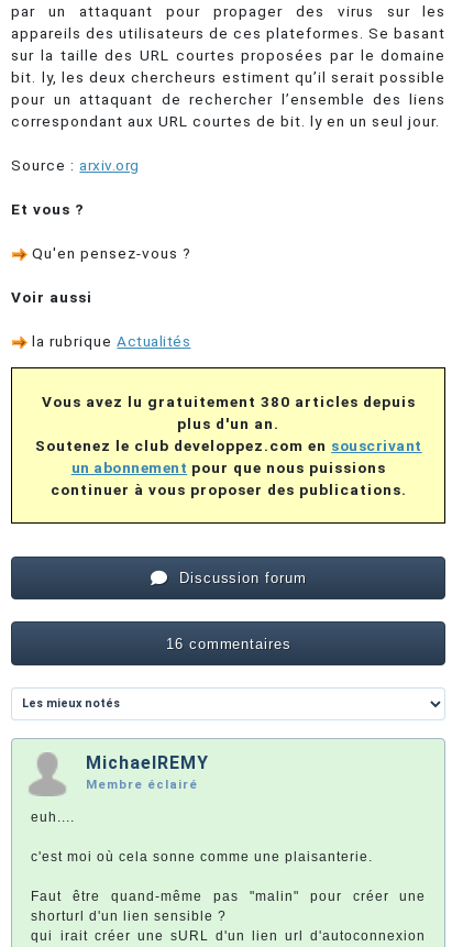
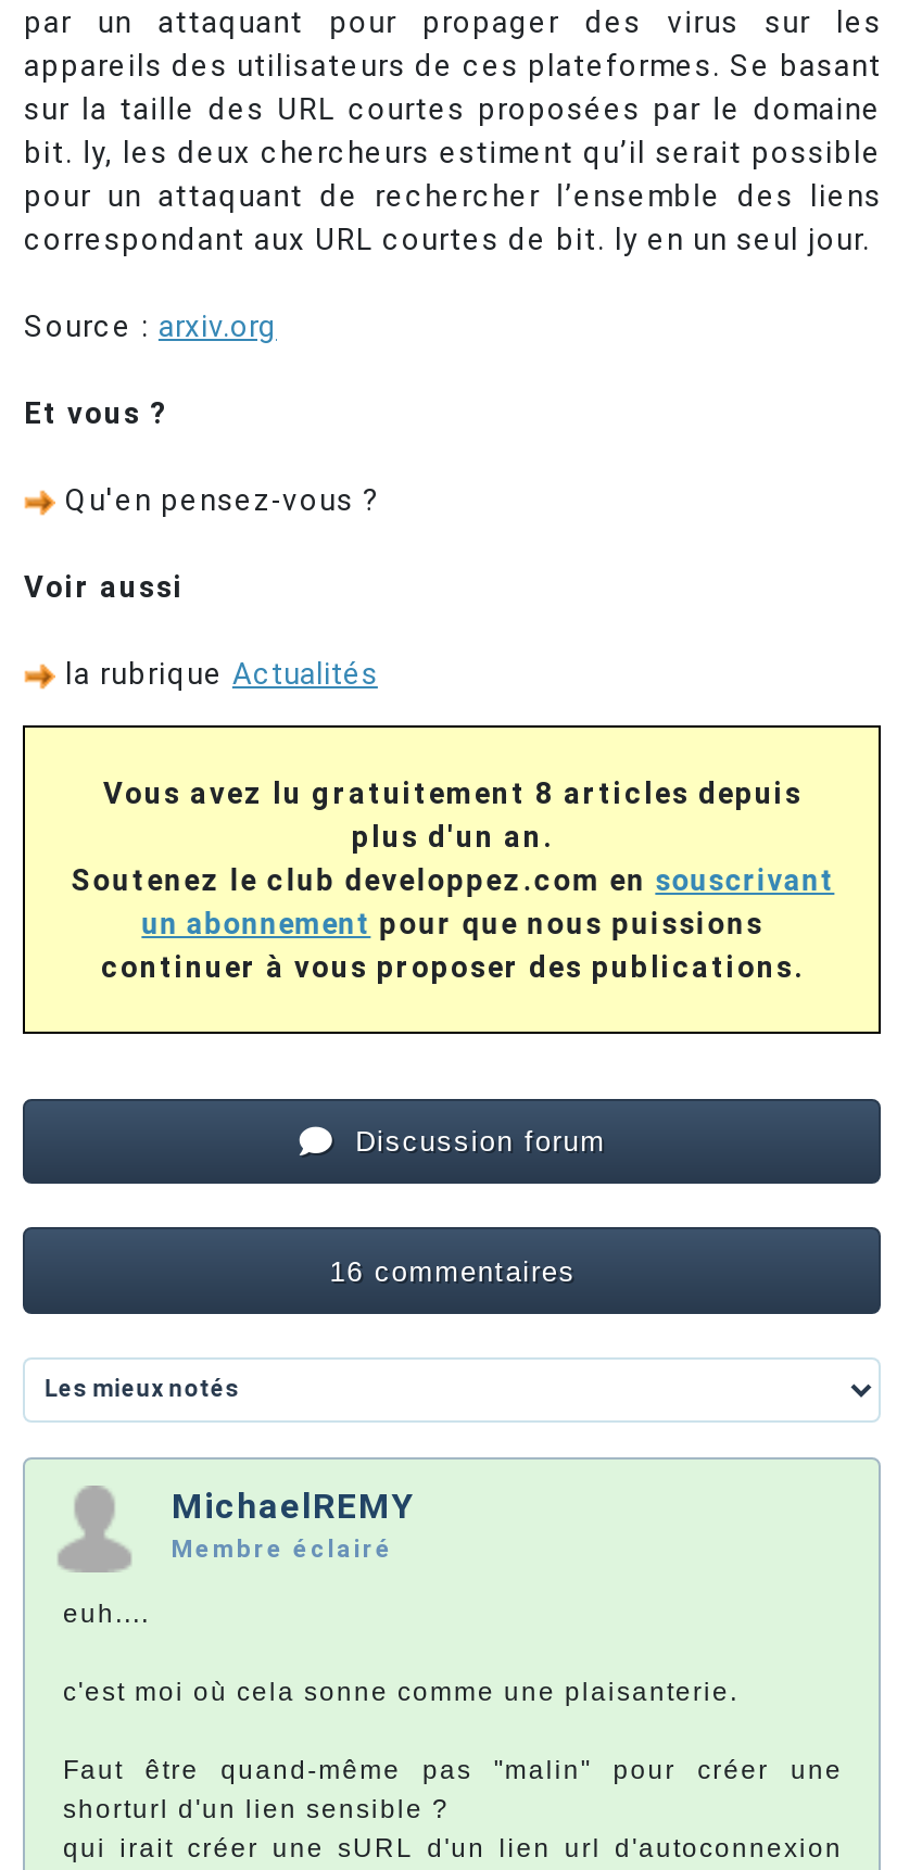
- Vous avez lu gratuitement 380 articles depuis
+ Vous avez lu gratuitement 8 articles depuis
